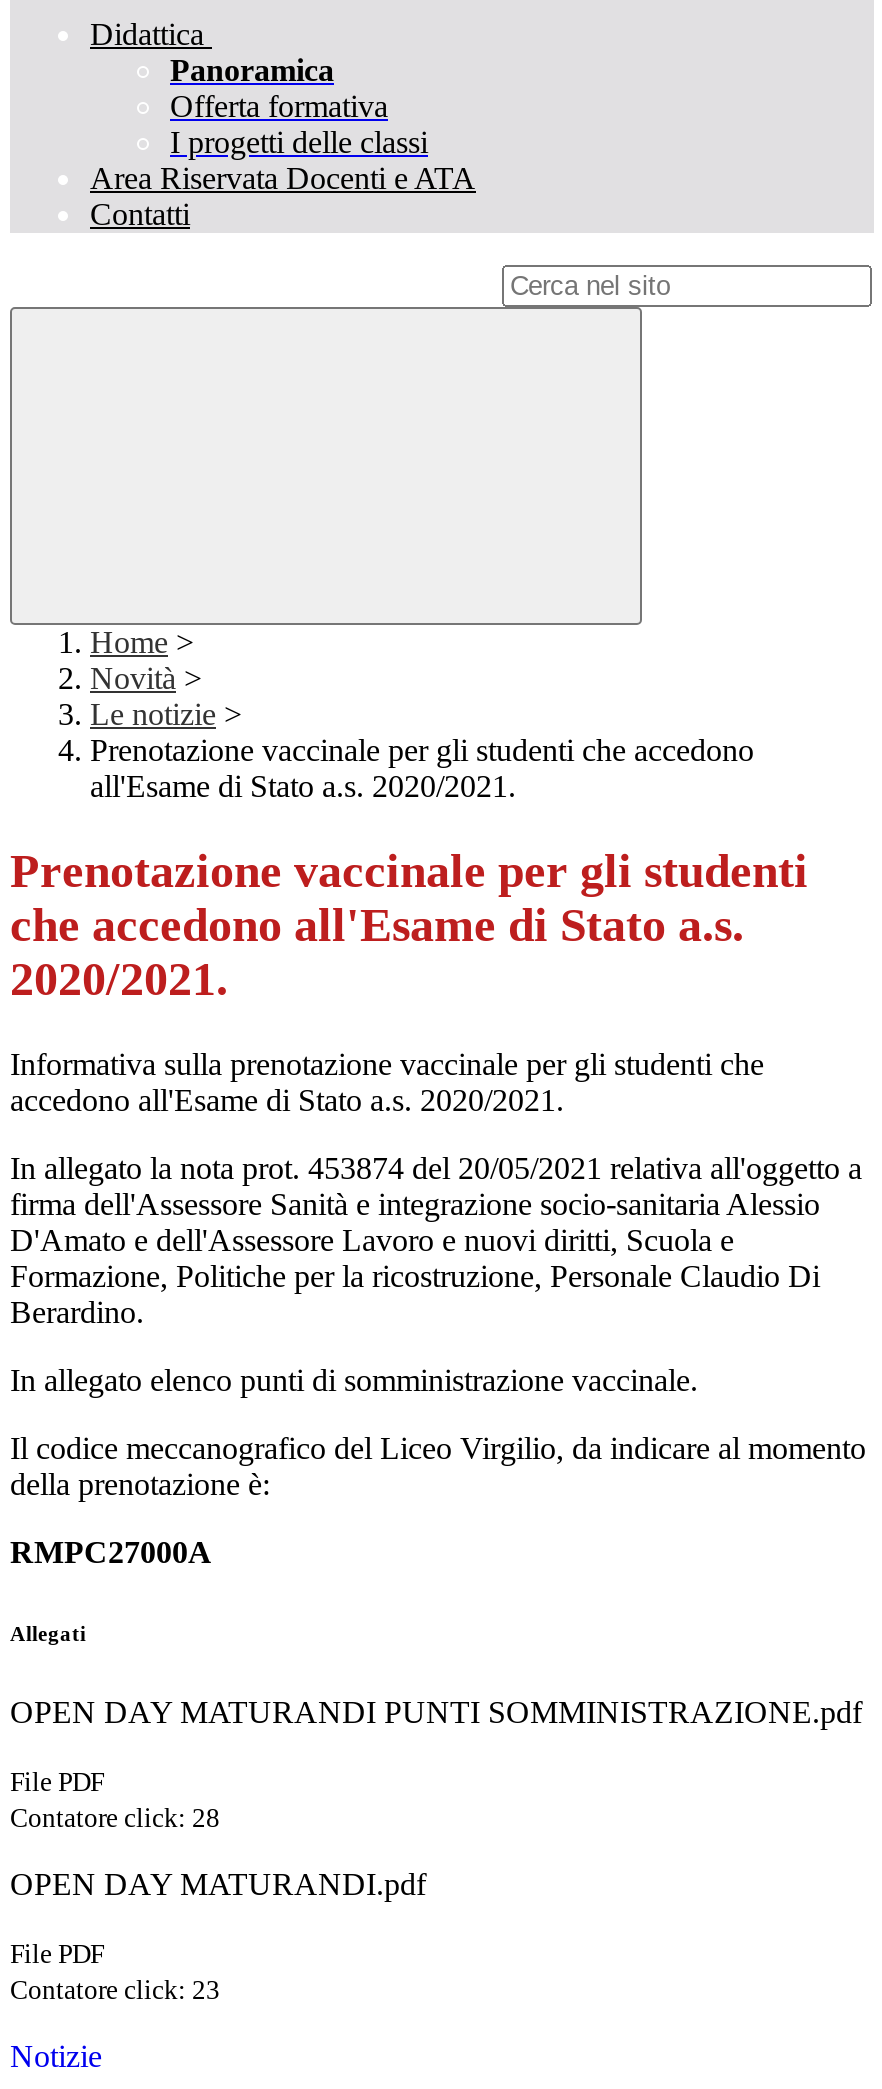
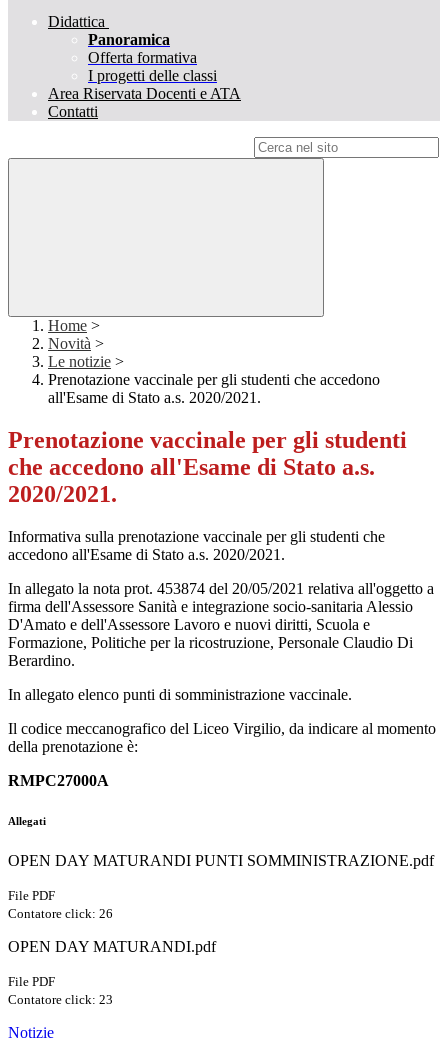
- Contatore click: 28
+ Contatore click: 26
